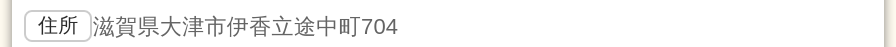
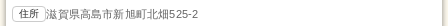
- 滋賀県大津市伊香立途中町704
+ 滋賀県高島市新旭町北畑525-2
